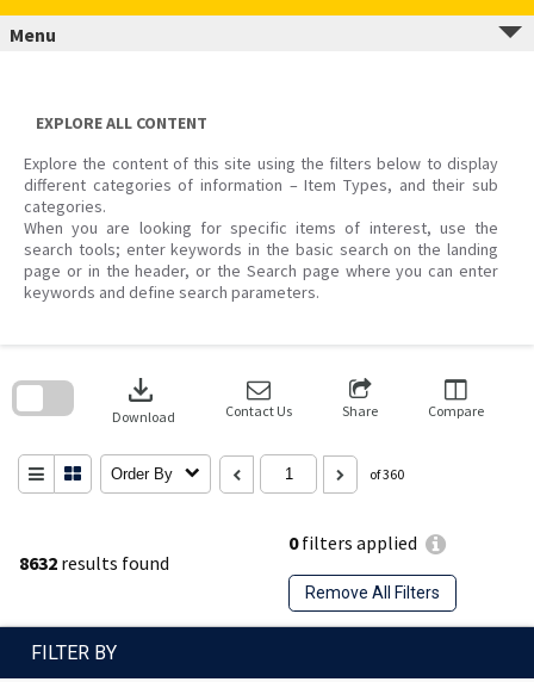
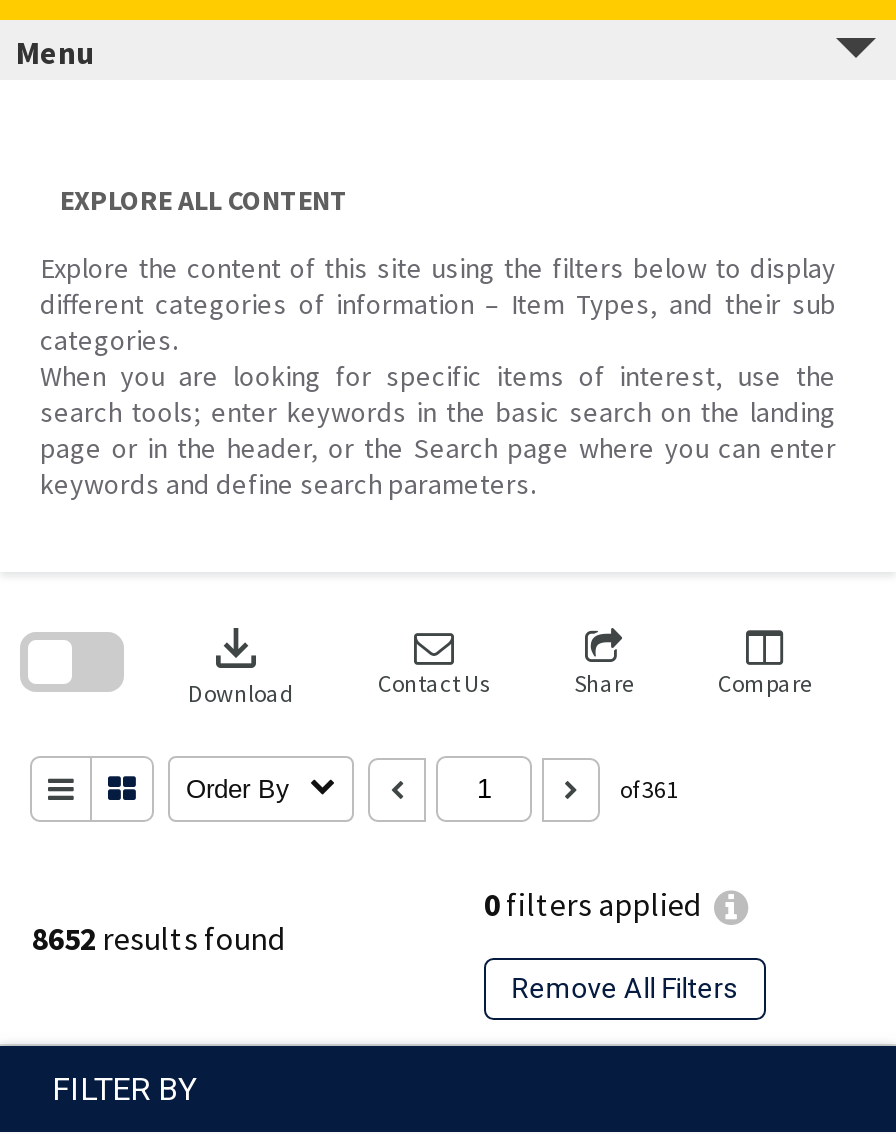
- of 360
+ of 361

- 8632 results found
+ 8652 results found
